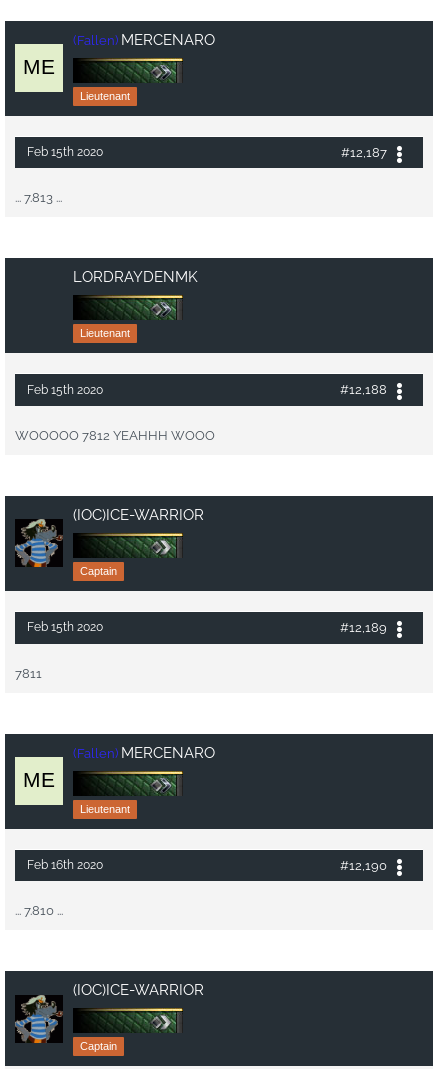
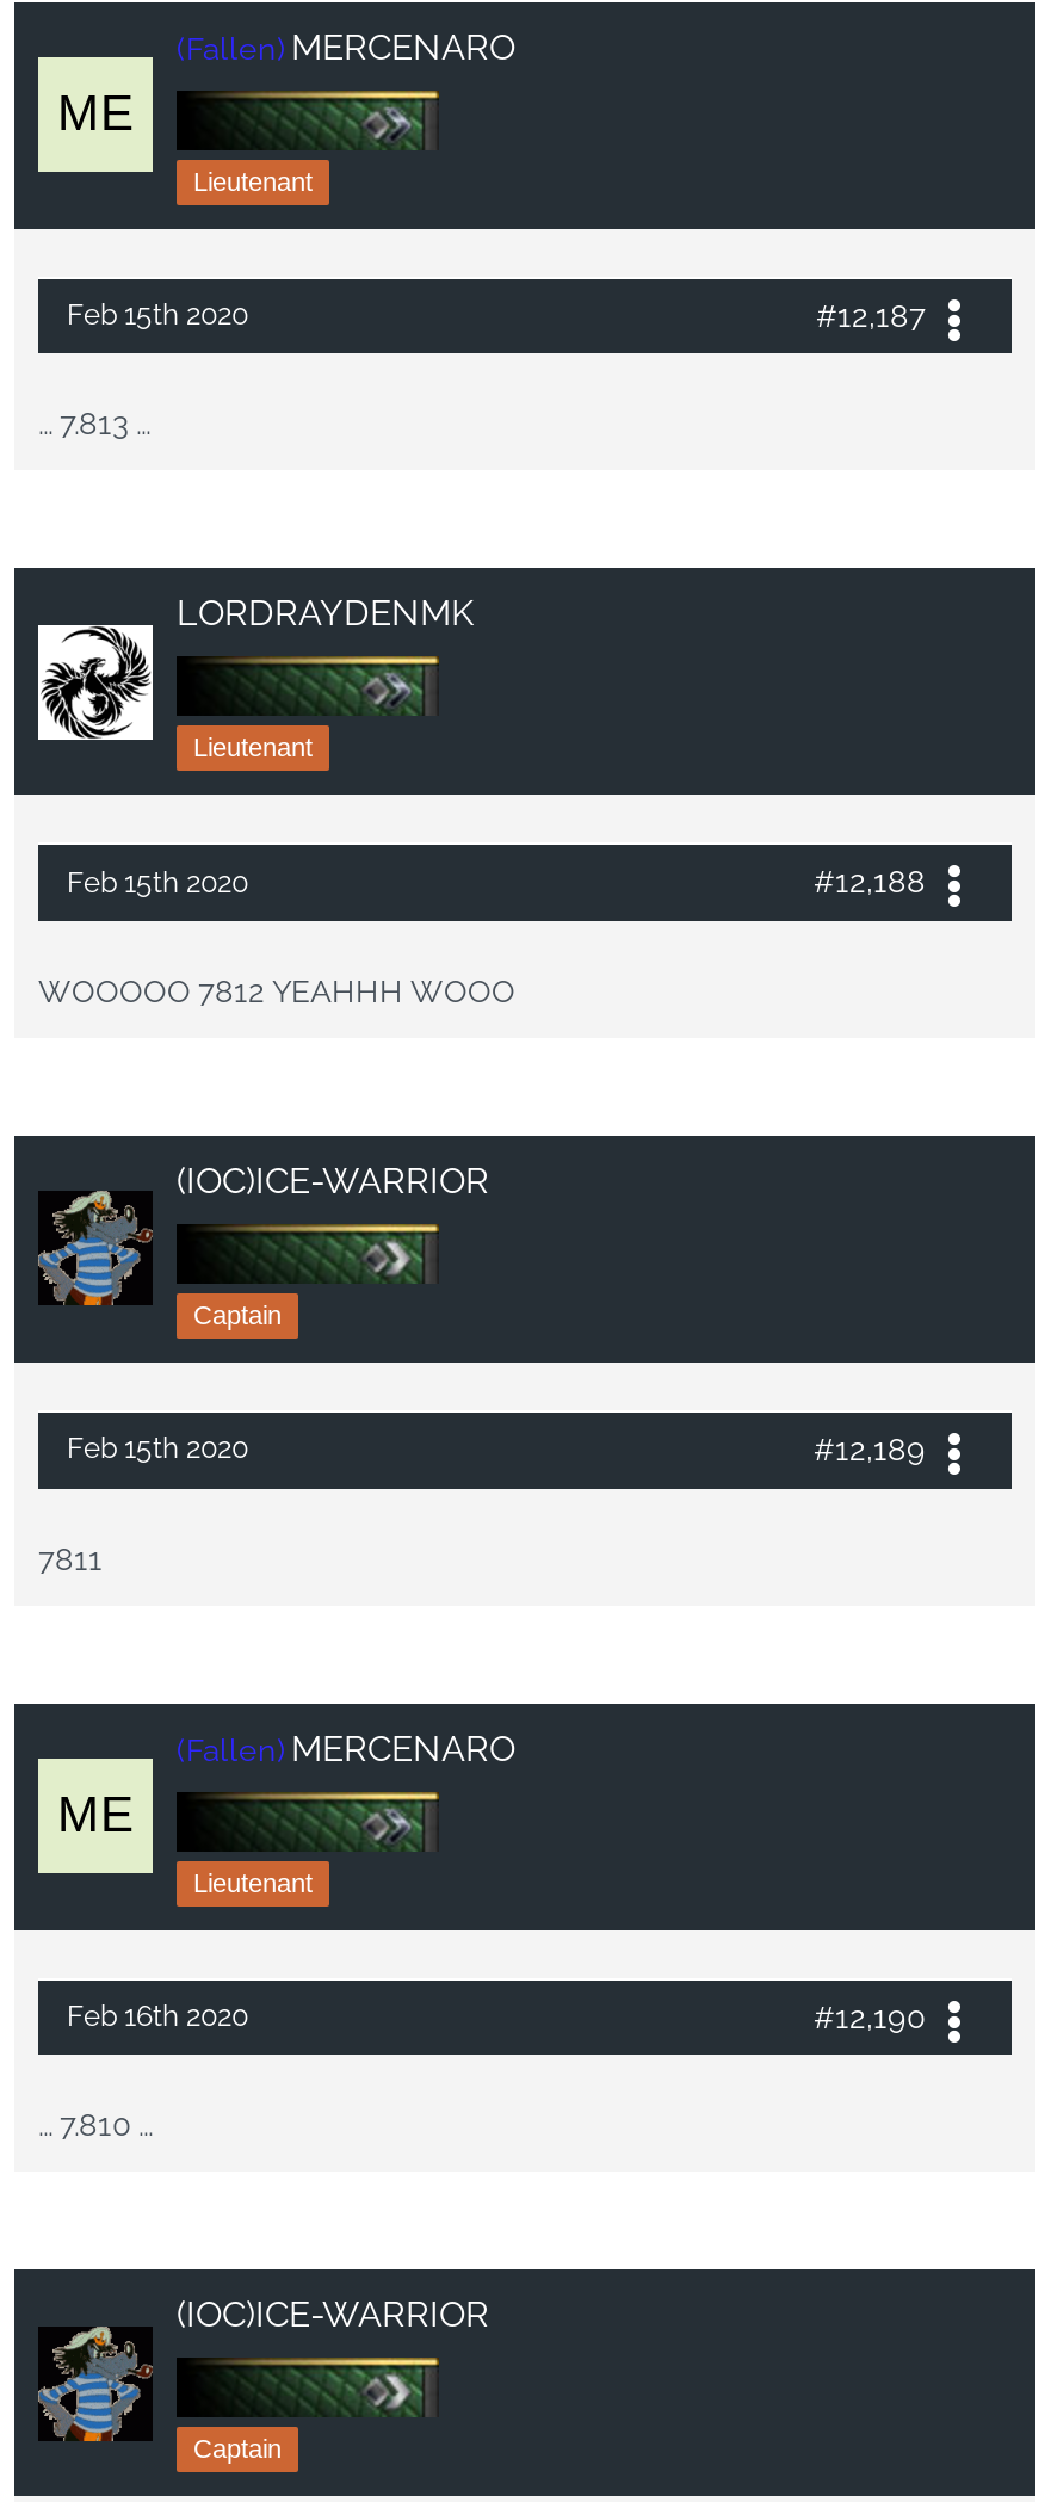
+ [image]
